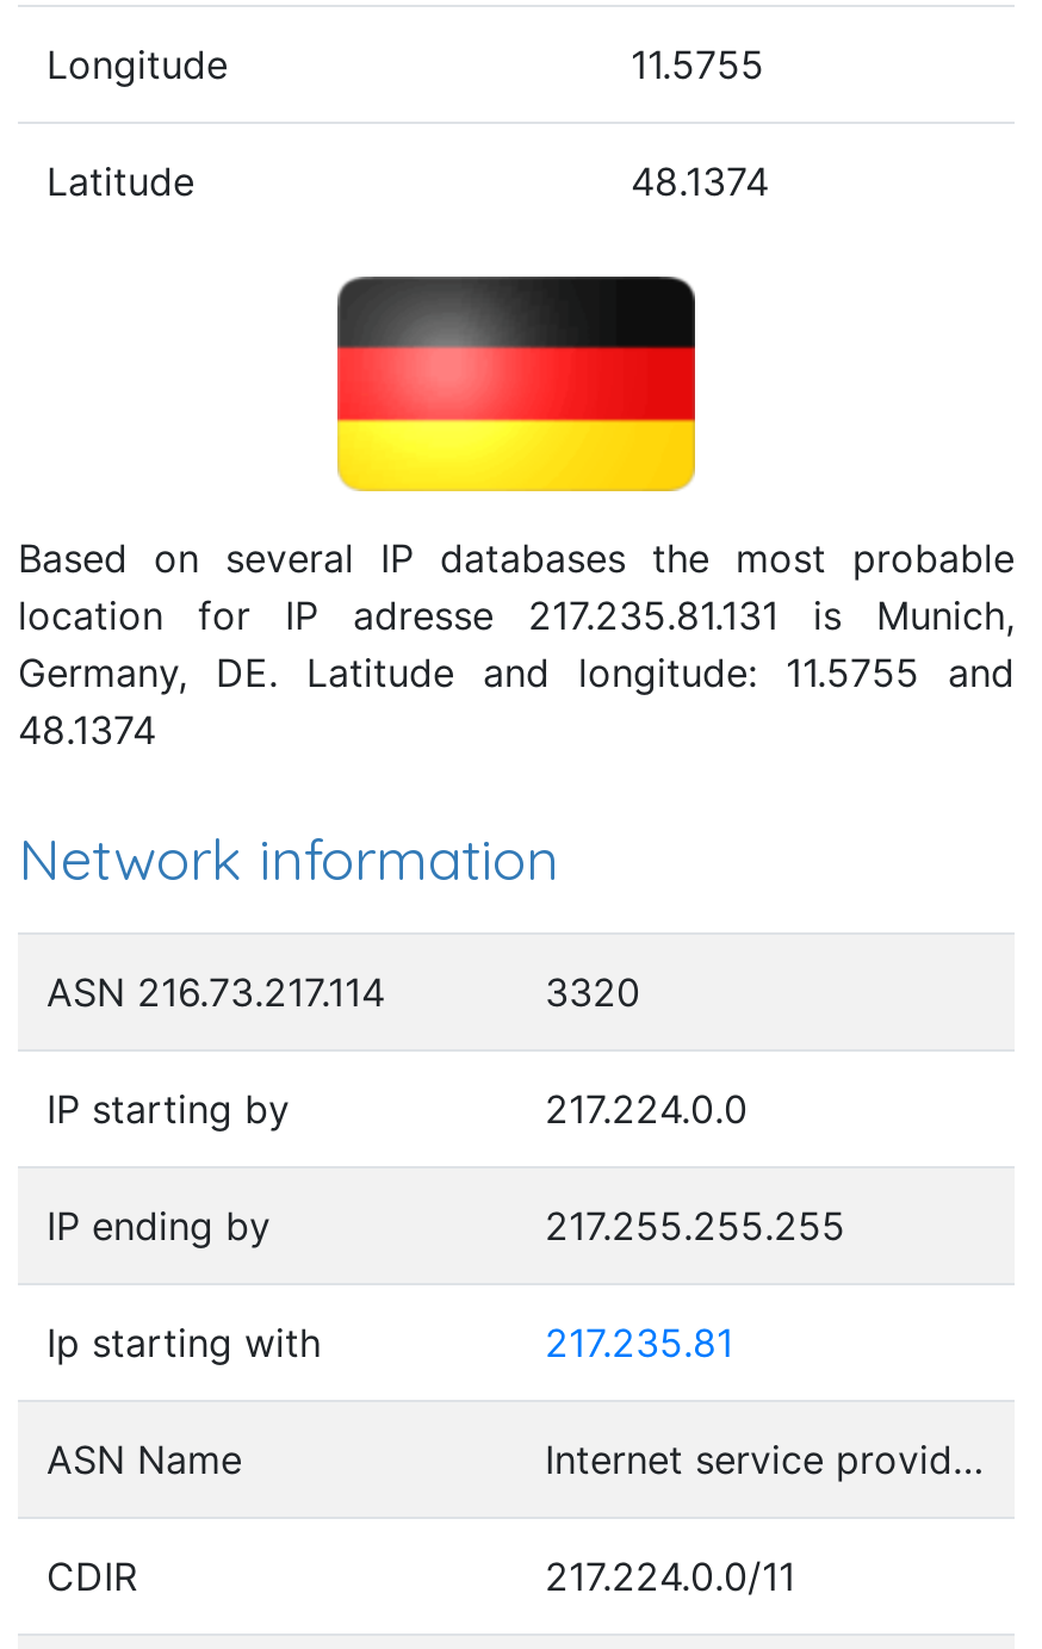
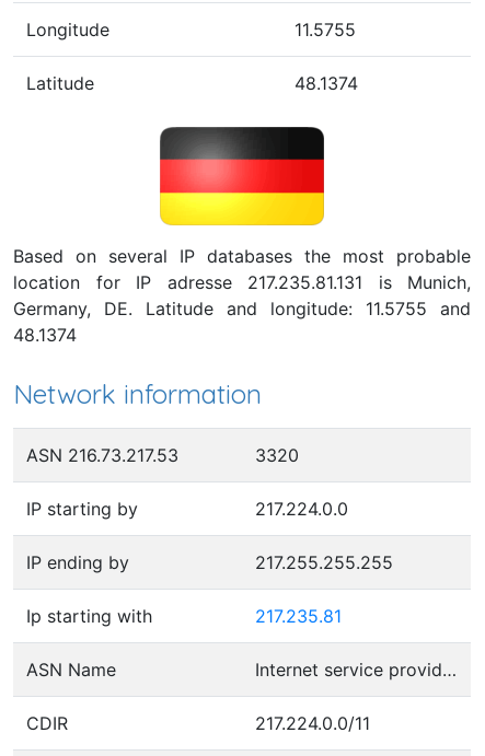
- ASN 216.73.217.114
+ ASN 216.73.217.53
